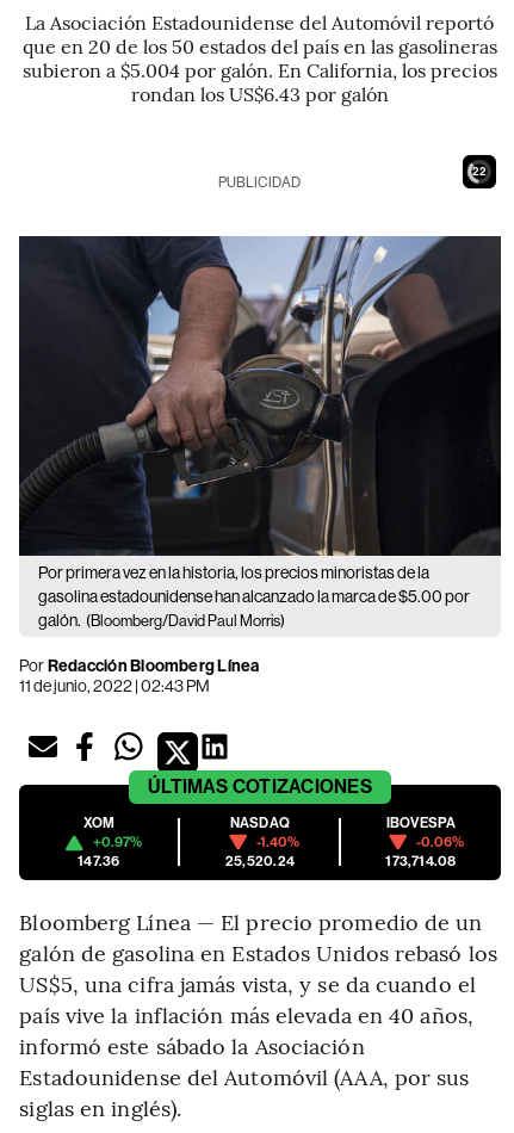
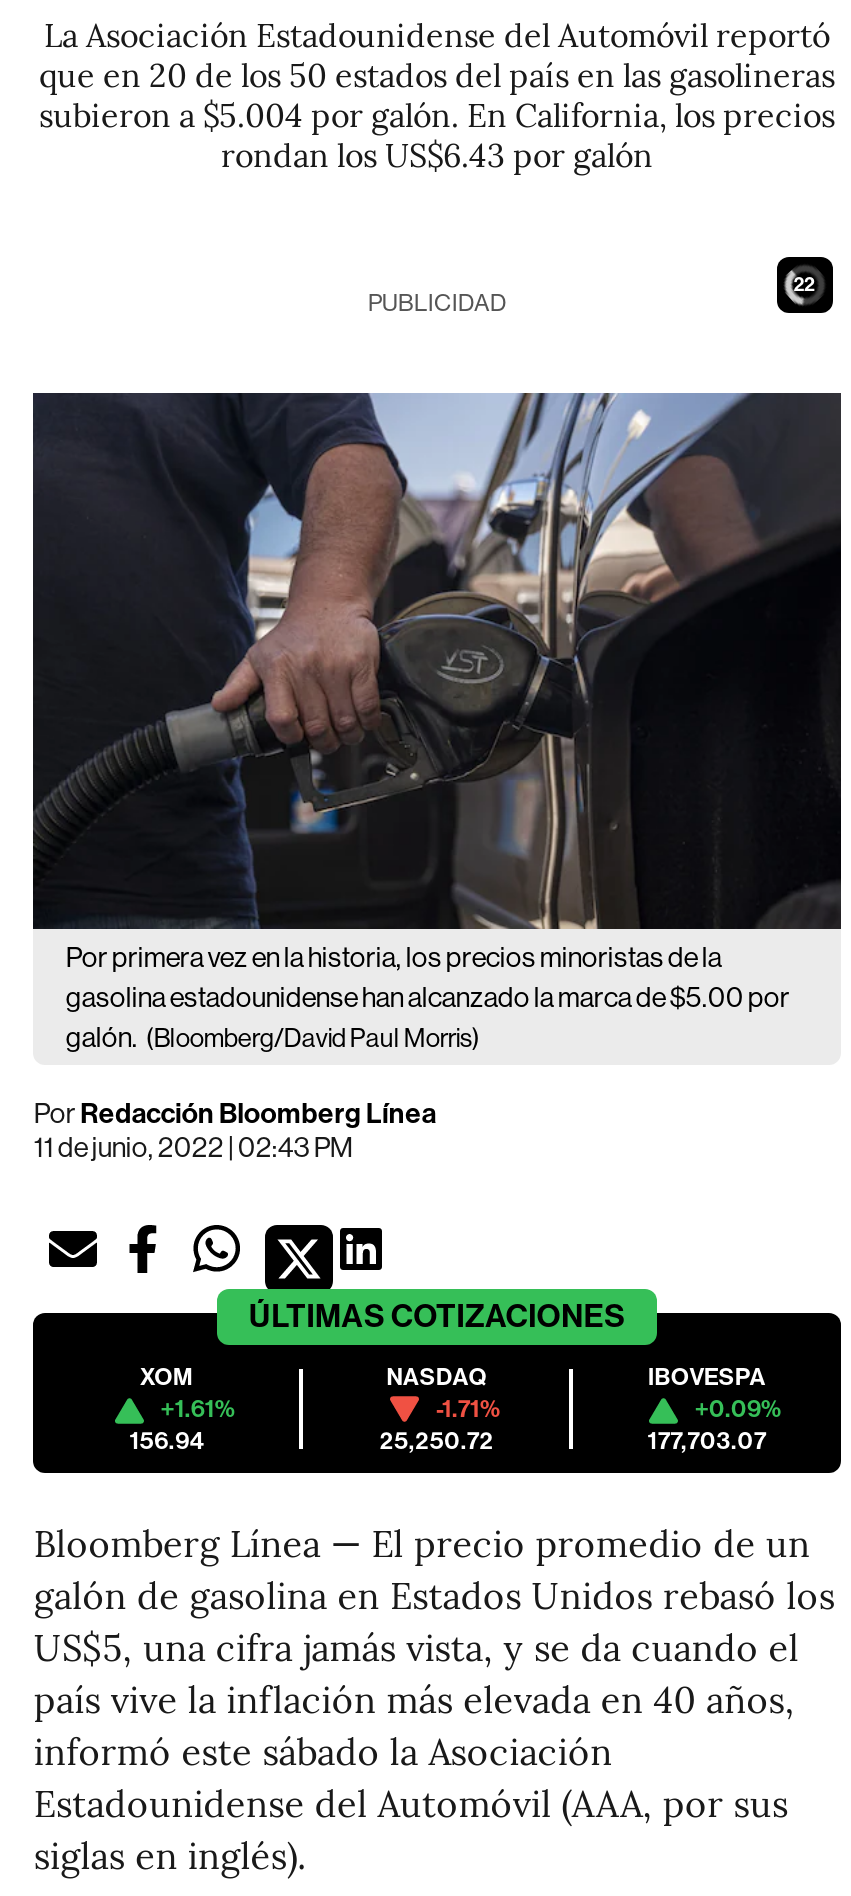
- +0.97%
+ +1.61%

- -1.40%
+ -1.71%

- -0.06%
+ +0.09%

- 147.36
+ 156.94

- 25,520.24
+ 25,250.72

- 173,714.08
+ 177,703.07
